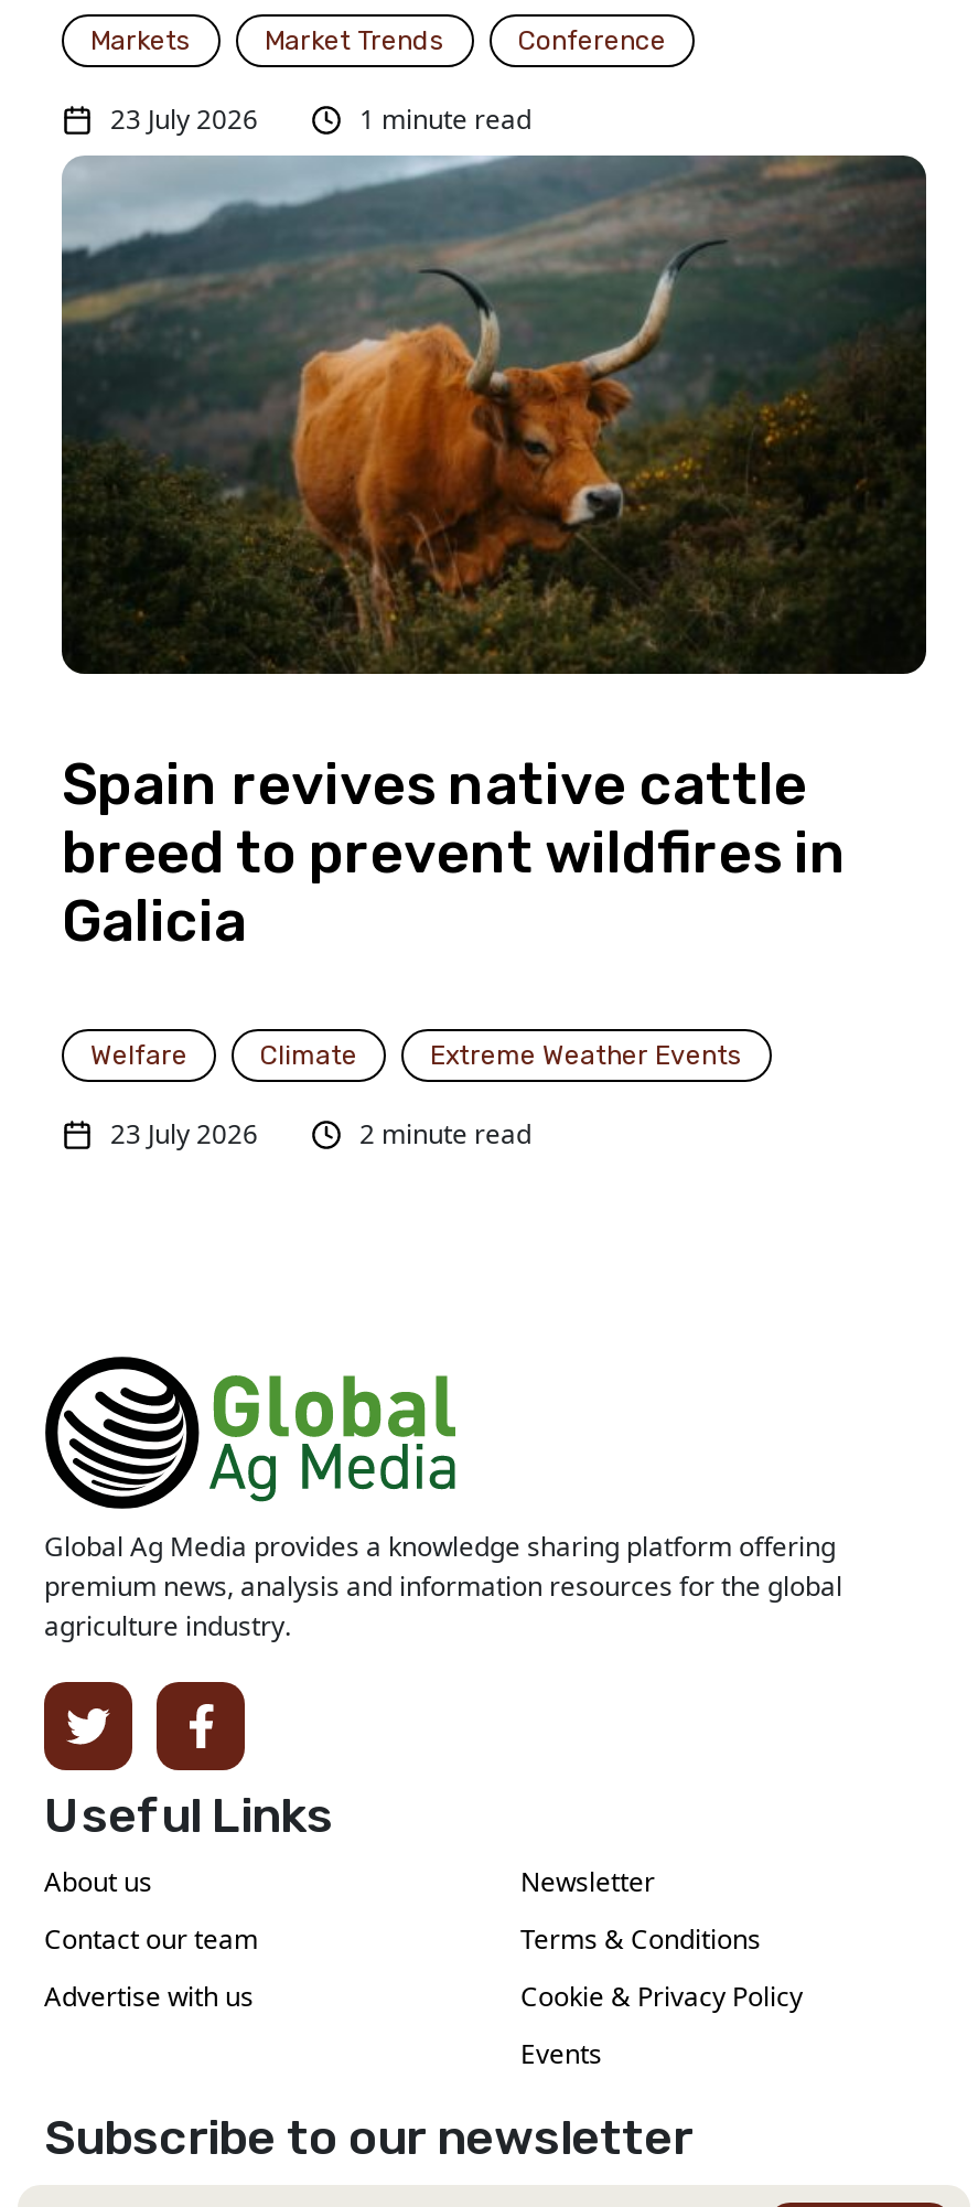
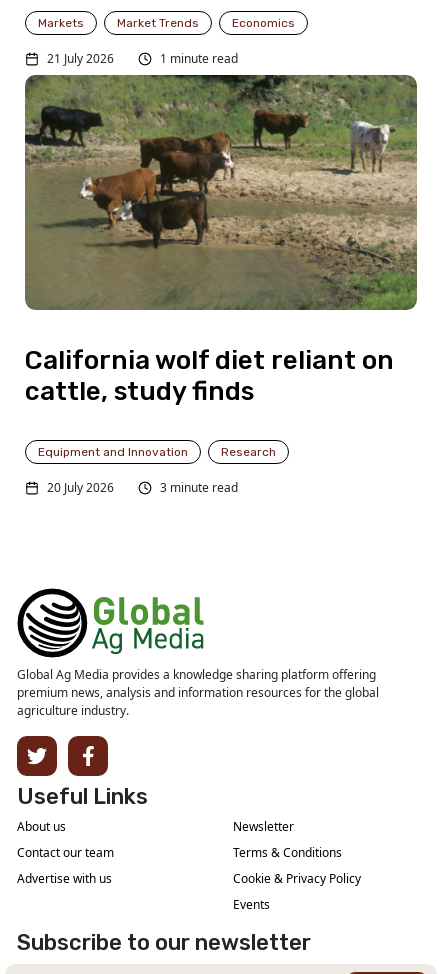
- Conference
+ Economics

- 23 July 2026
+ 21 July 2026

- [image]
- Spain revives native cattle
- breed to prevent wildfires in
- Galicia
+ [image]
+ California wolf diet reliant on
+ cattle, study finds

- Welfare
- Climate
- Extreme Weather Events
+ Equipment and Innovation
+ Research

- 23 July 2026
- 2 minute read
+ 20 July 2026
+ 3 minute read
